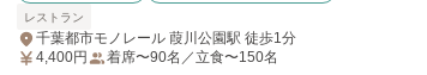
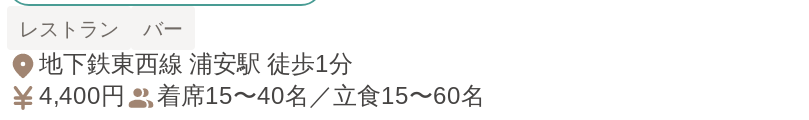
- 千葉都市モノレール 葭川公園駅 徒歩1分
+ バー
+ 地下鉄東西線 浦安駅 徒歩1分

- 着席〜90名／立食〜150名
+ 着席15〜40名／立食15〜60名
